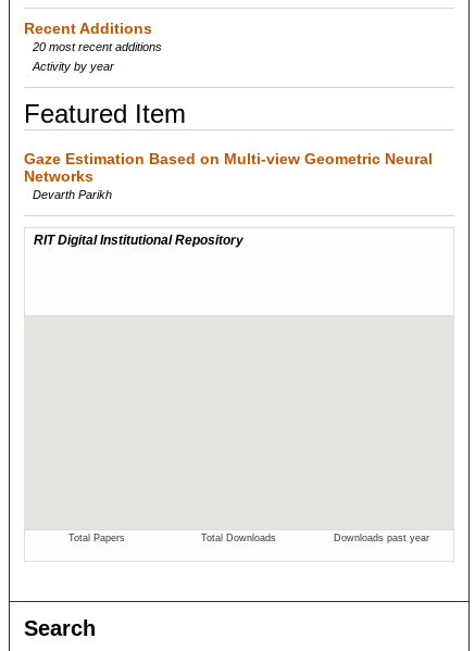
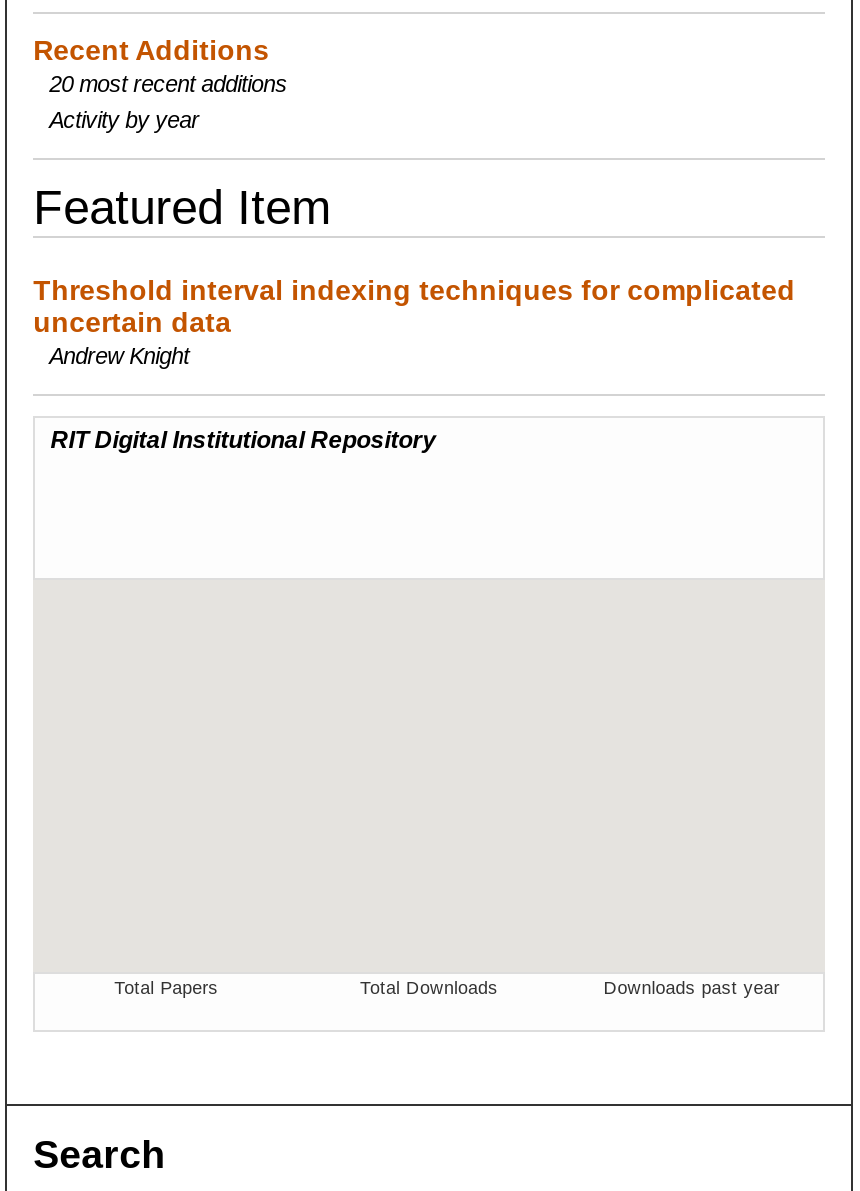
- Gaze Estimation Based on Multi-view Geometric Neural
- Networks
- Devarth Parikh
+ Threshold interval indexing techniques for complicated
+ uncertain data
+ Andrew Knight
